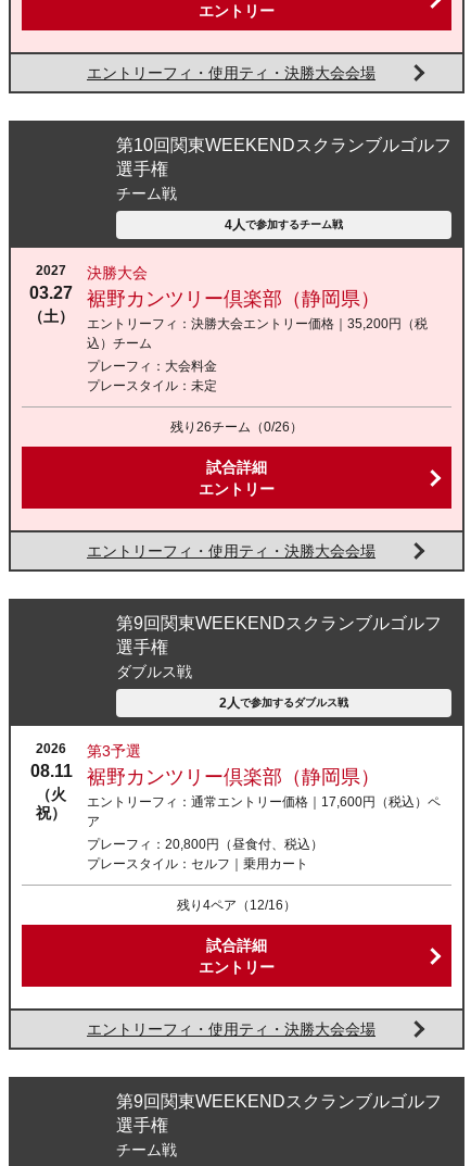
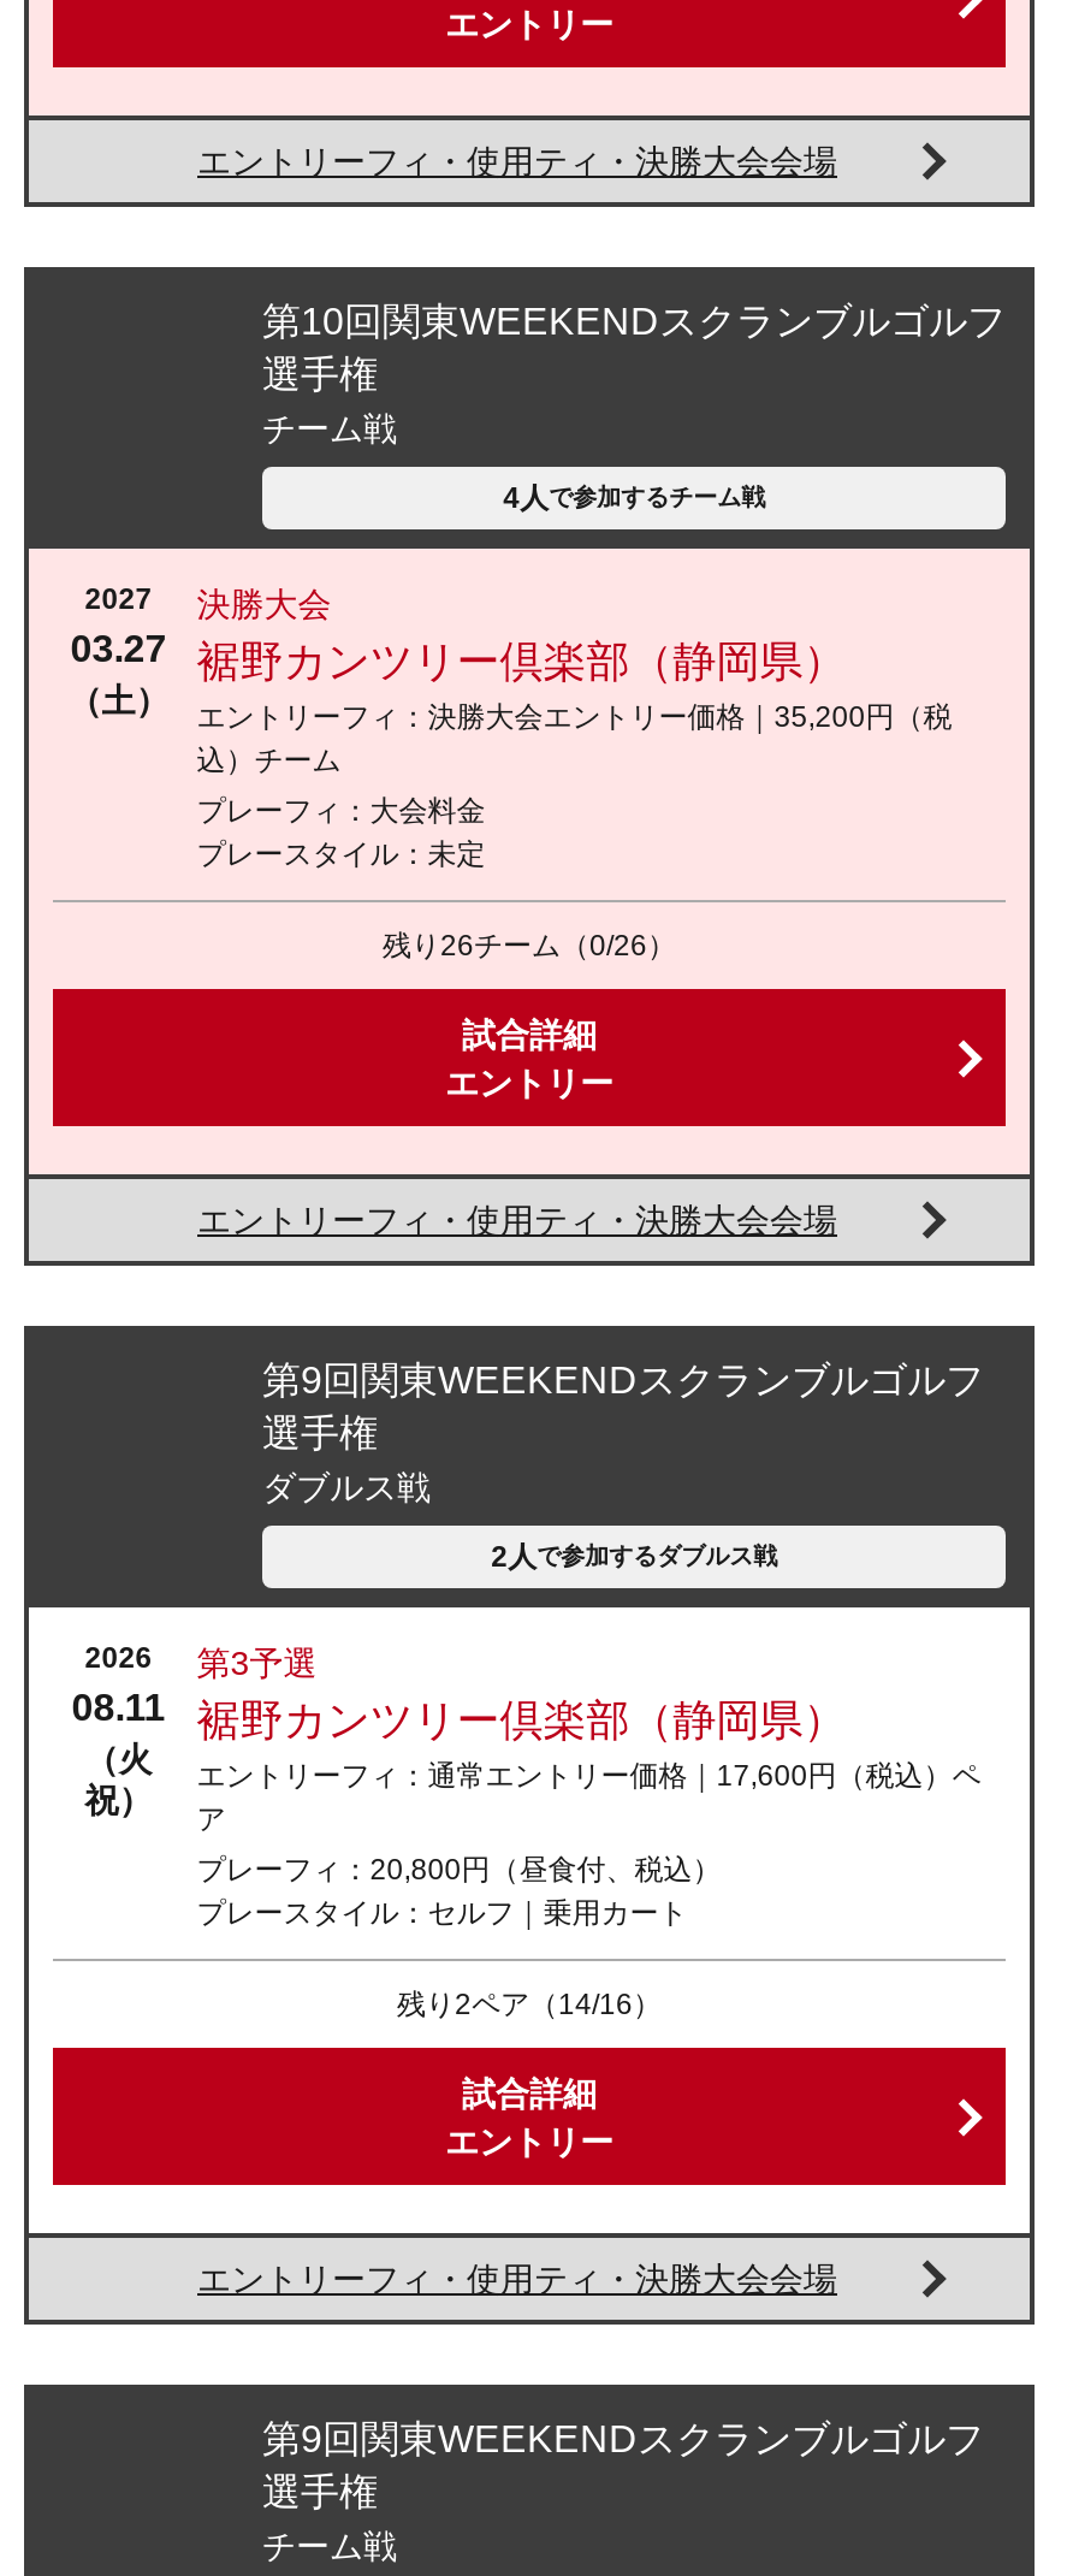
- 残り4ペア（12/16）
+ 残り2ペア（14/16）
